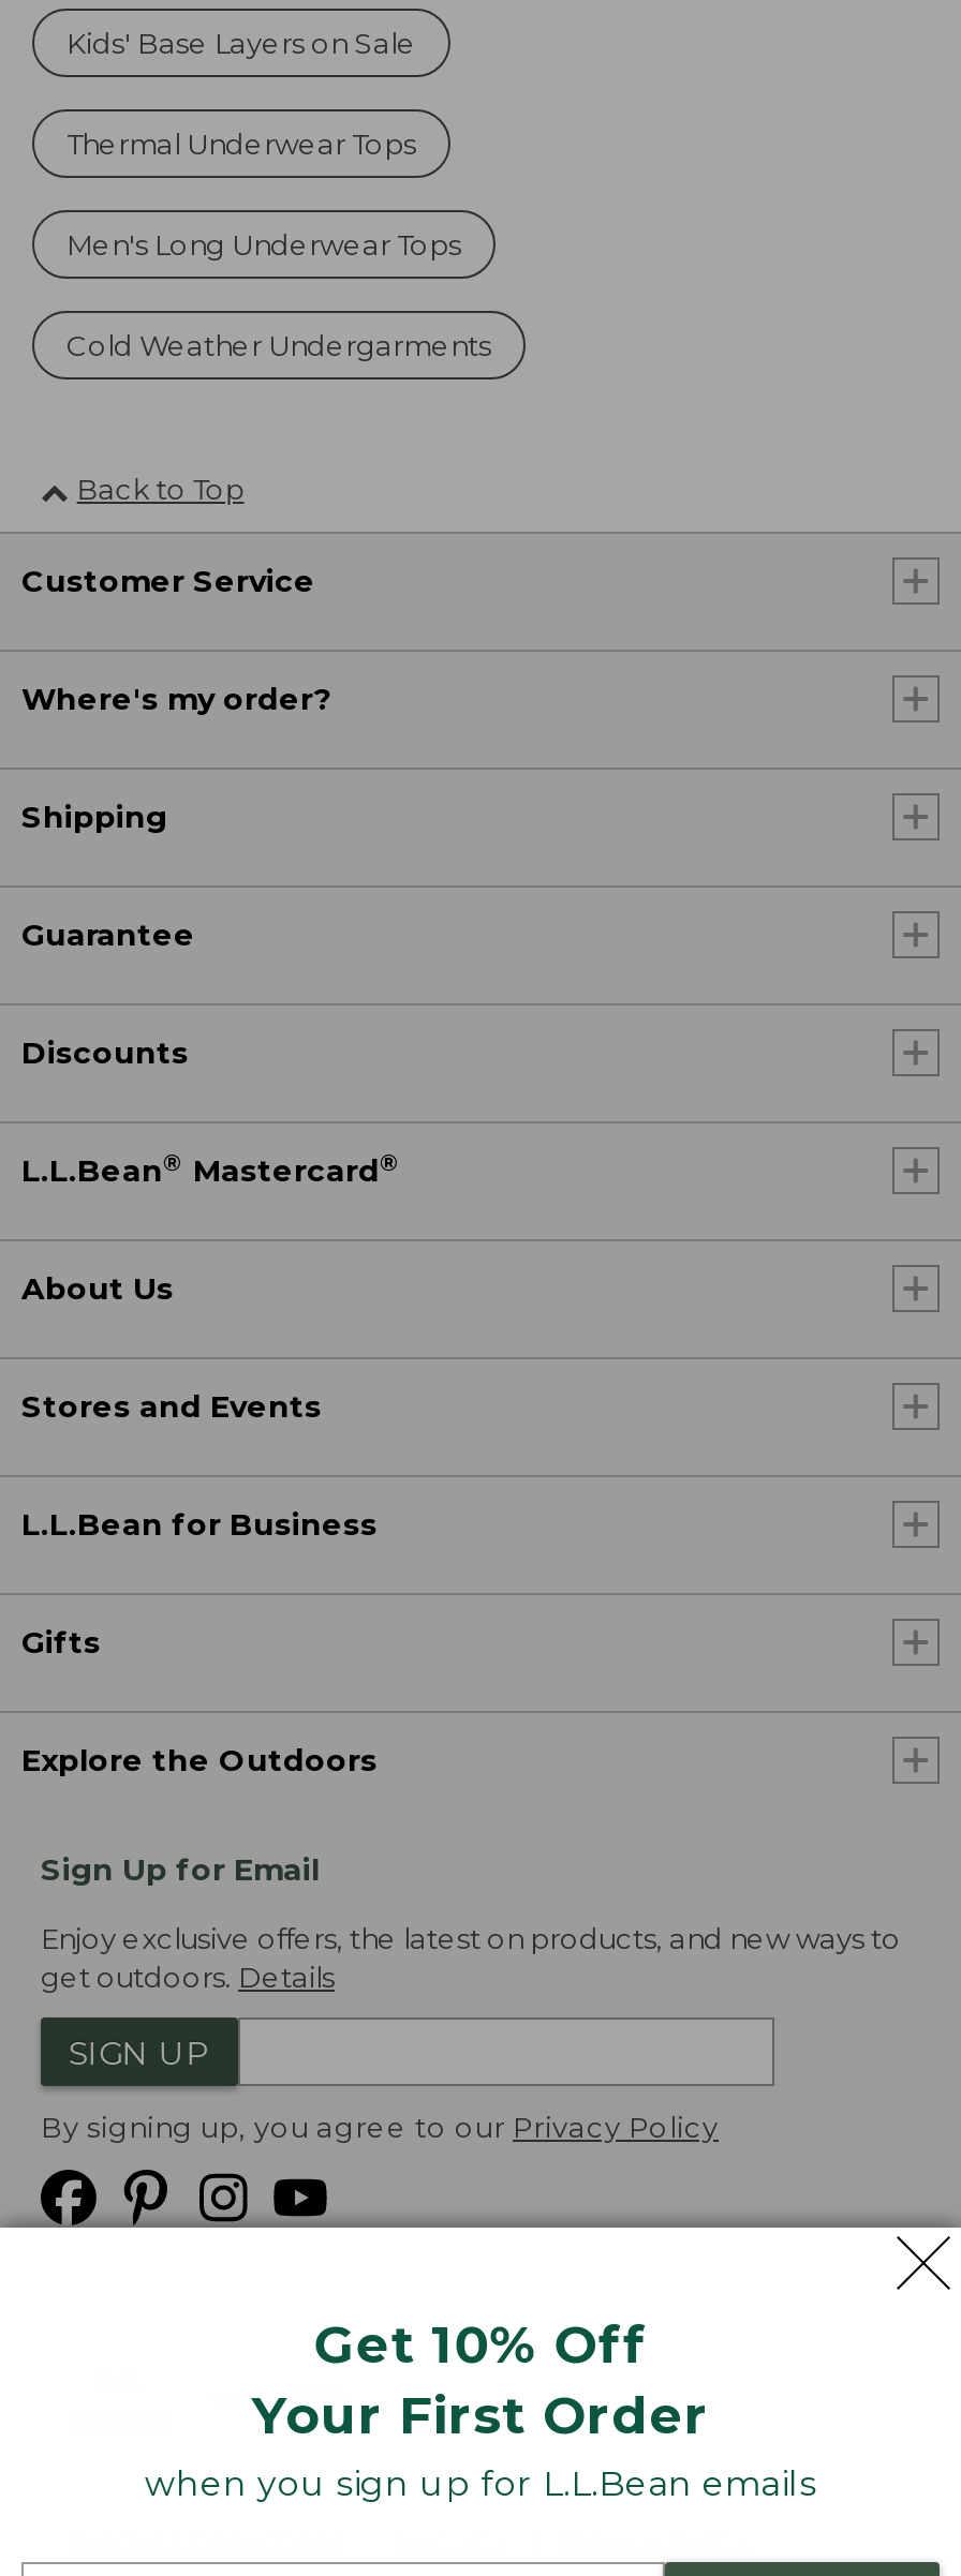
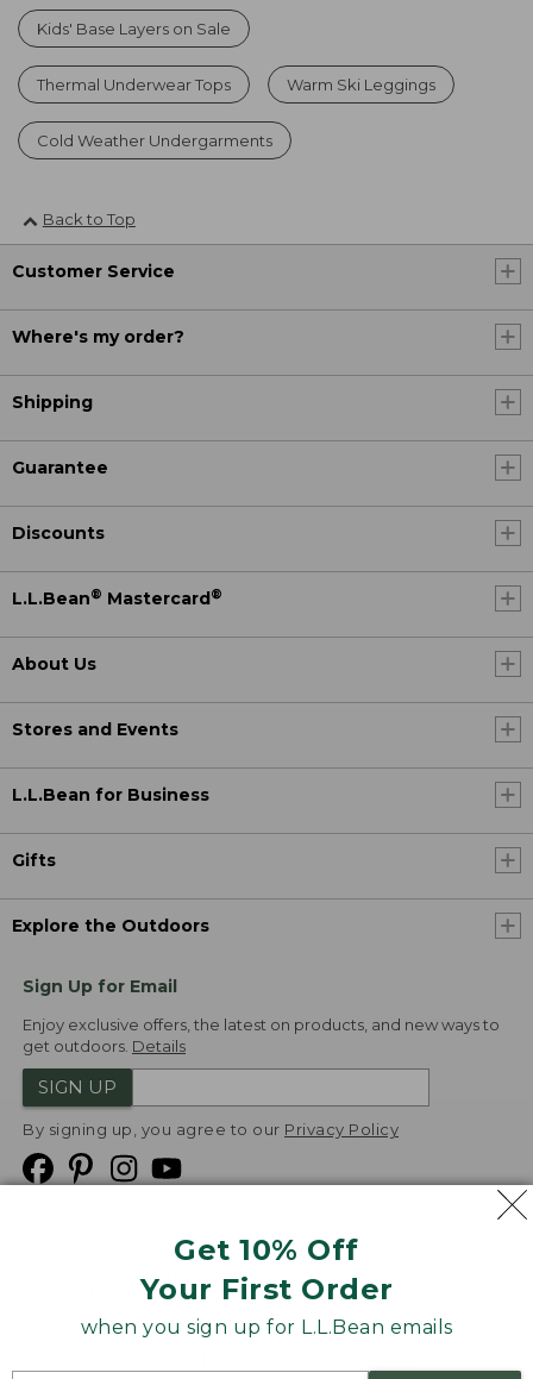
- Men's Long Underwear Tops
+ Warm Ski Leggings
